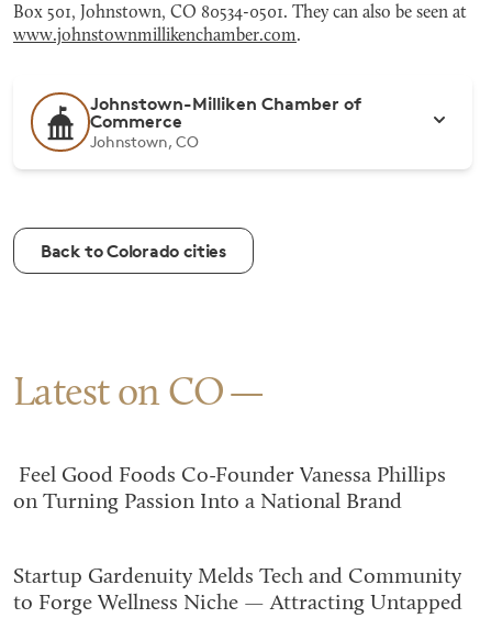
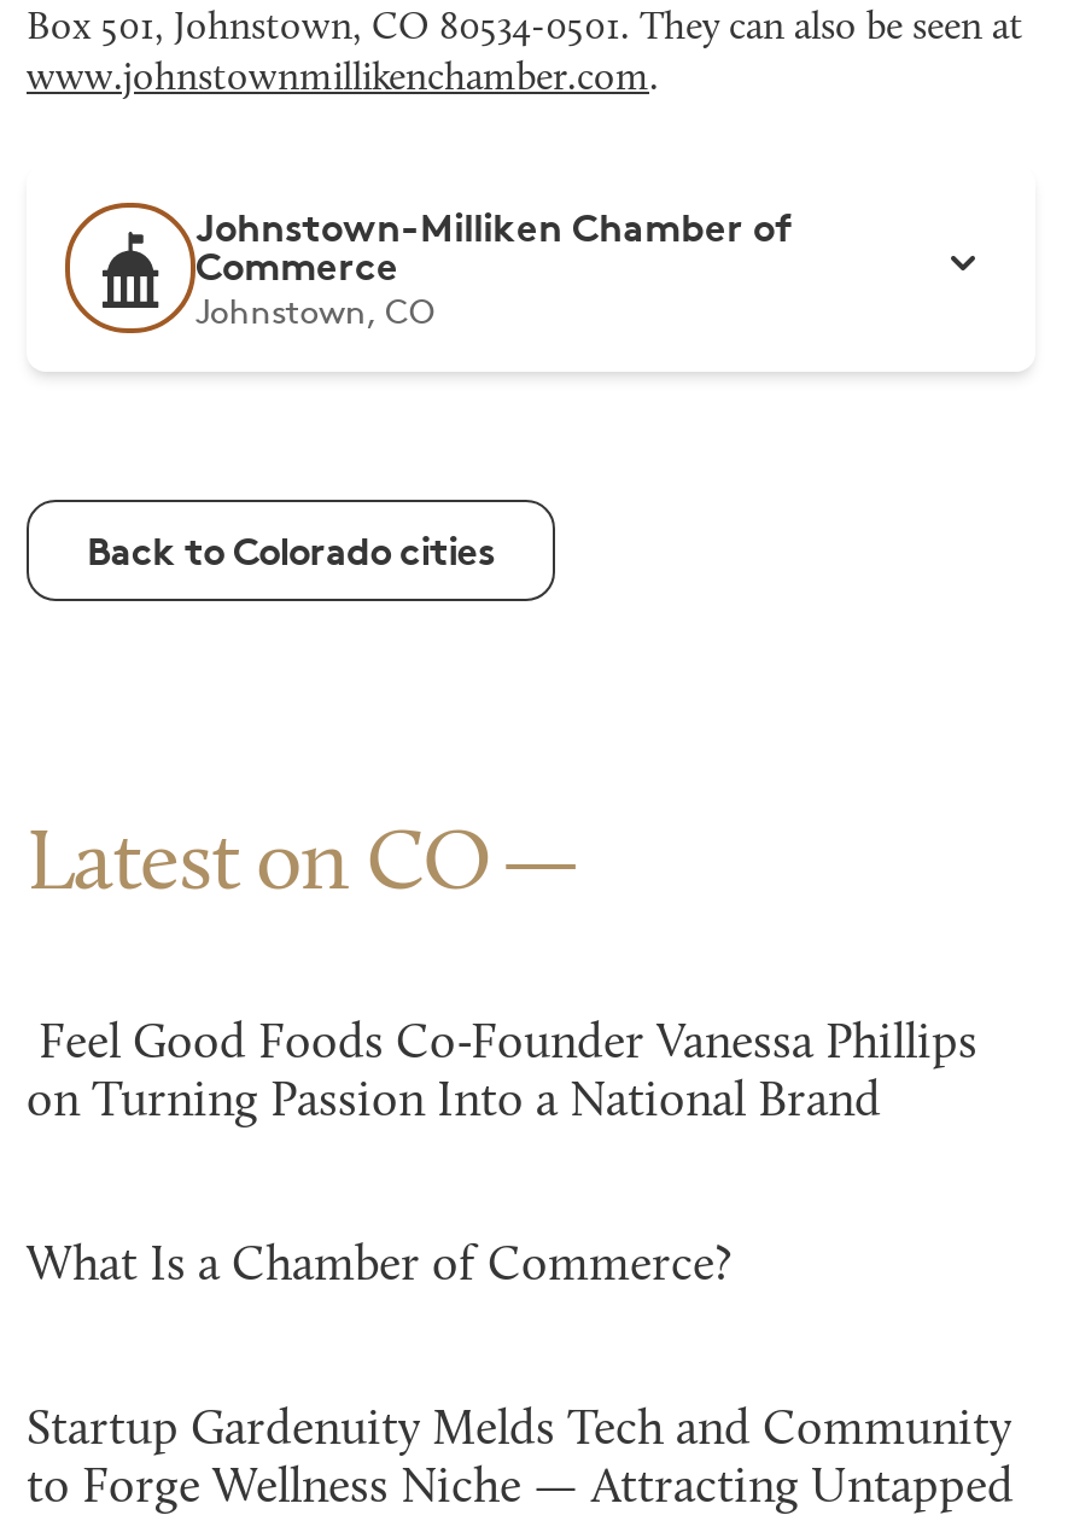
+ What Is a Chamber of Commerce?
